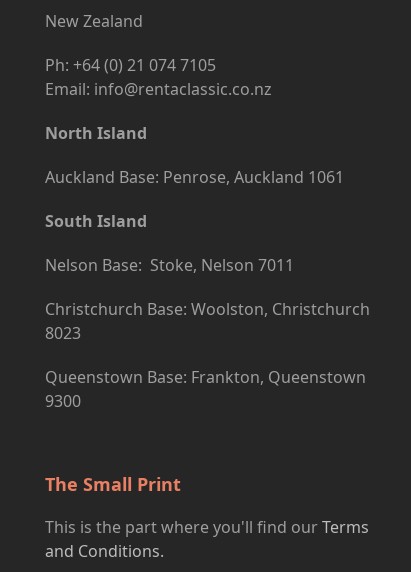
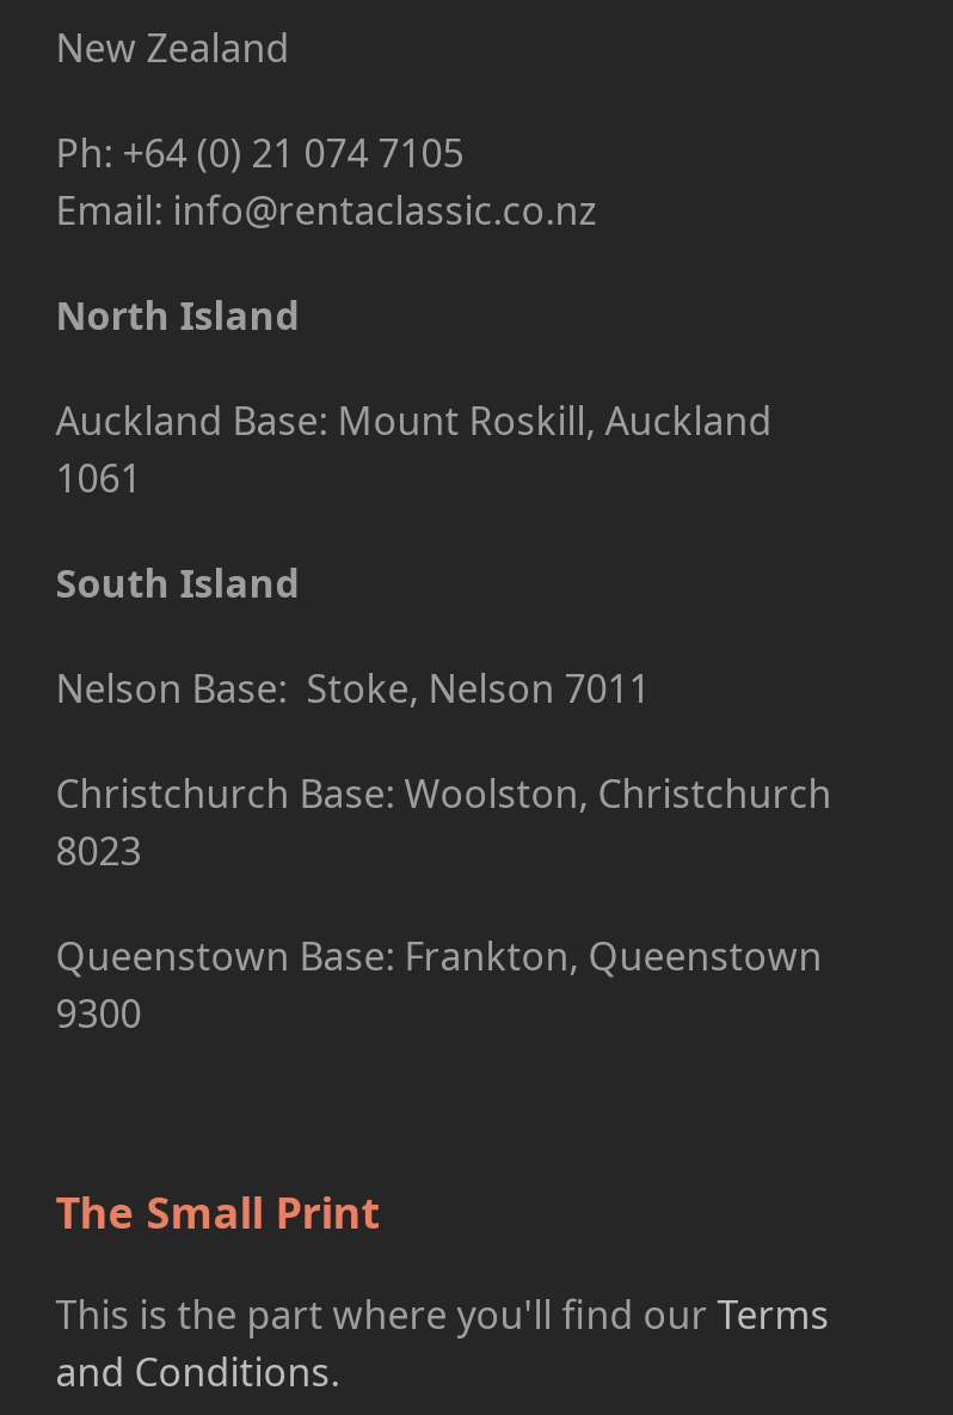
- Auckland Base: Penrose, Auckland 1061
+ Auckland Base: Mount Roskill, Auckland
+ 1061
